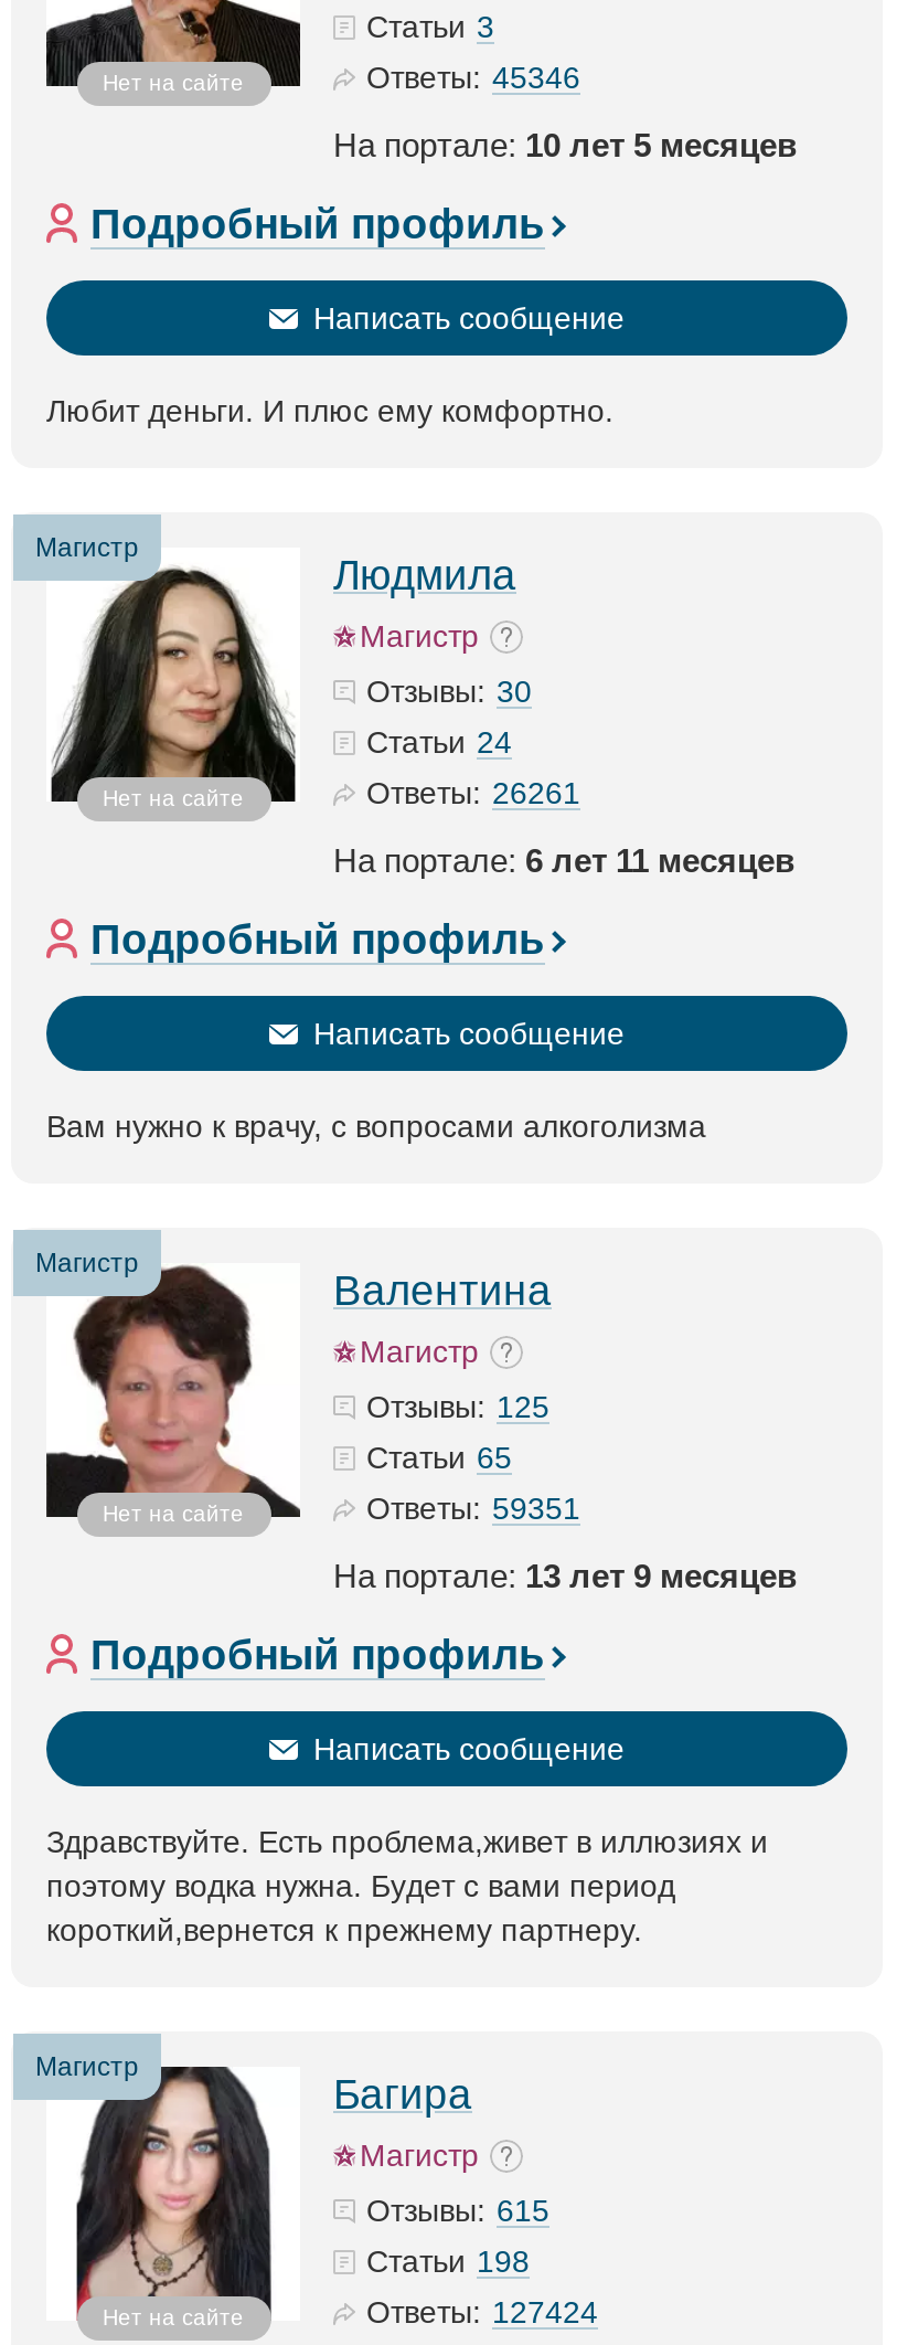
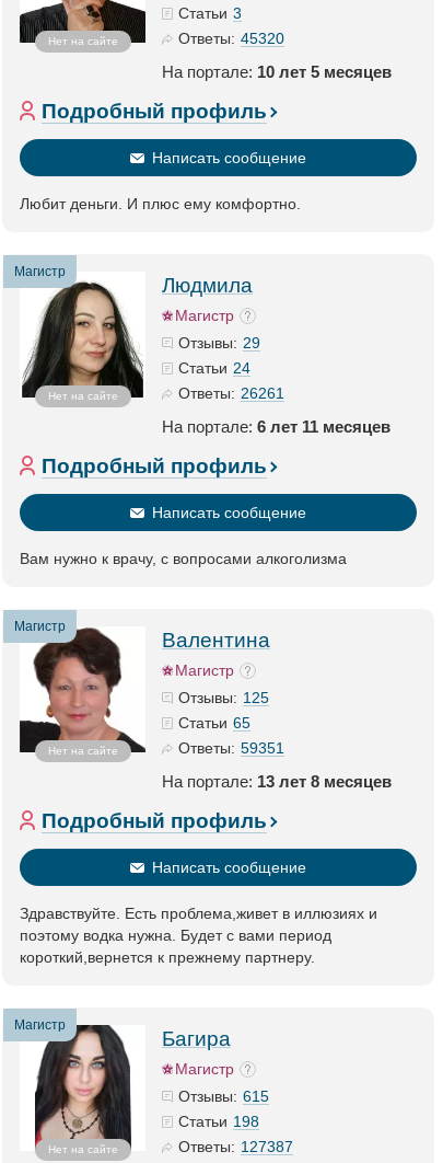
- Ответы: 45346
+ Ответы: 45320

- Отзывы: 30
+ Отзывы: 29

- На портале: 13 лет 9 месяцев
+ На портале: 13 лет 8 месяцев

- Ответы: 127424
+ Ответы: 127387
